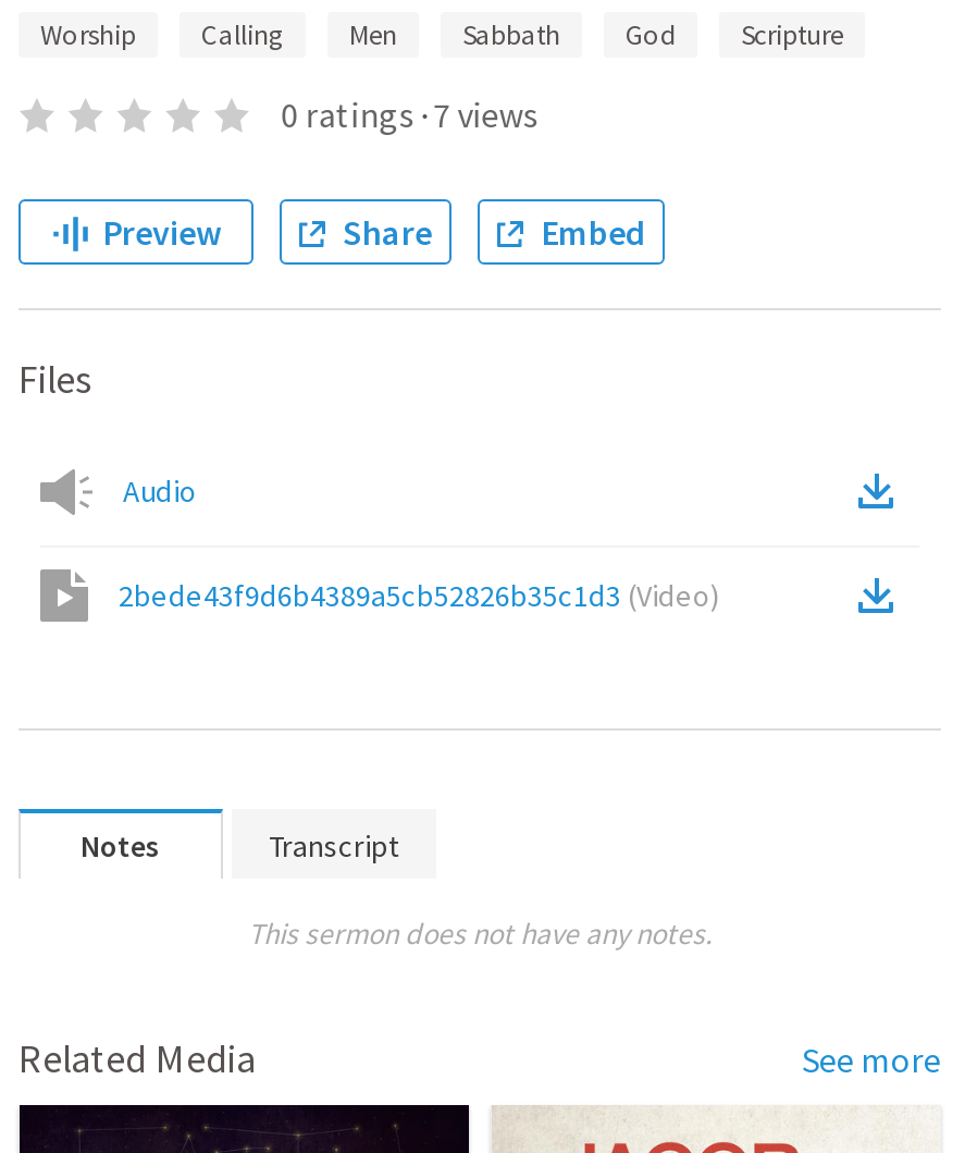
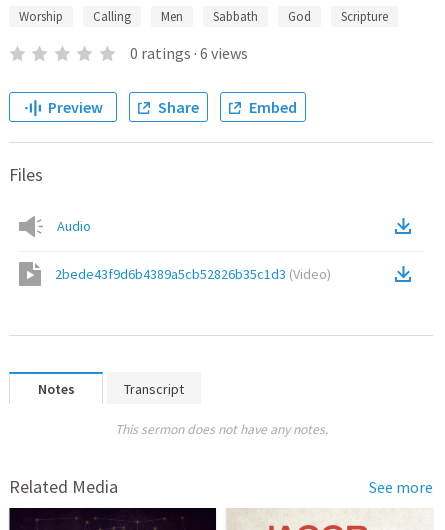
- 0 ratings · 7 views
+ 0 ratings · 6 views
